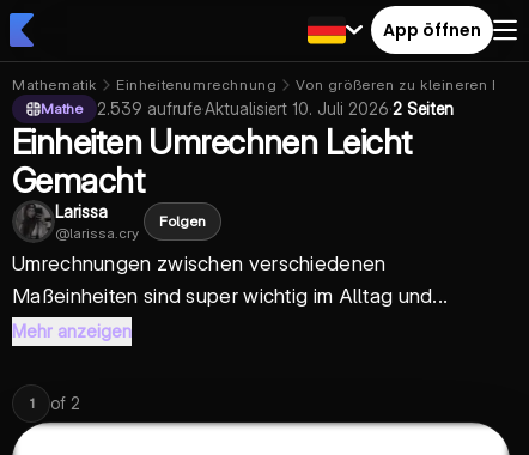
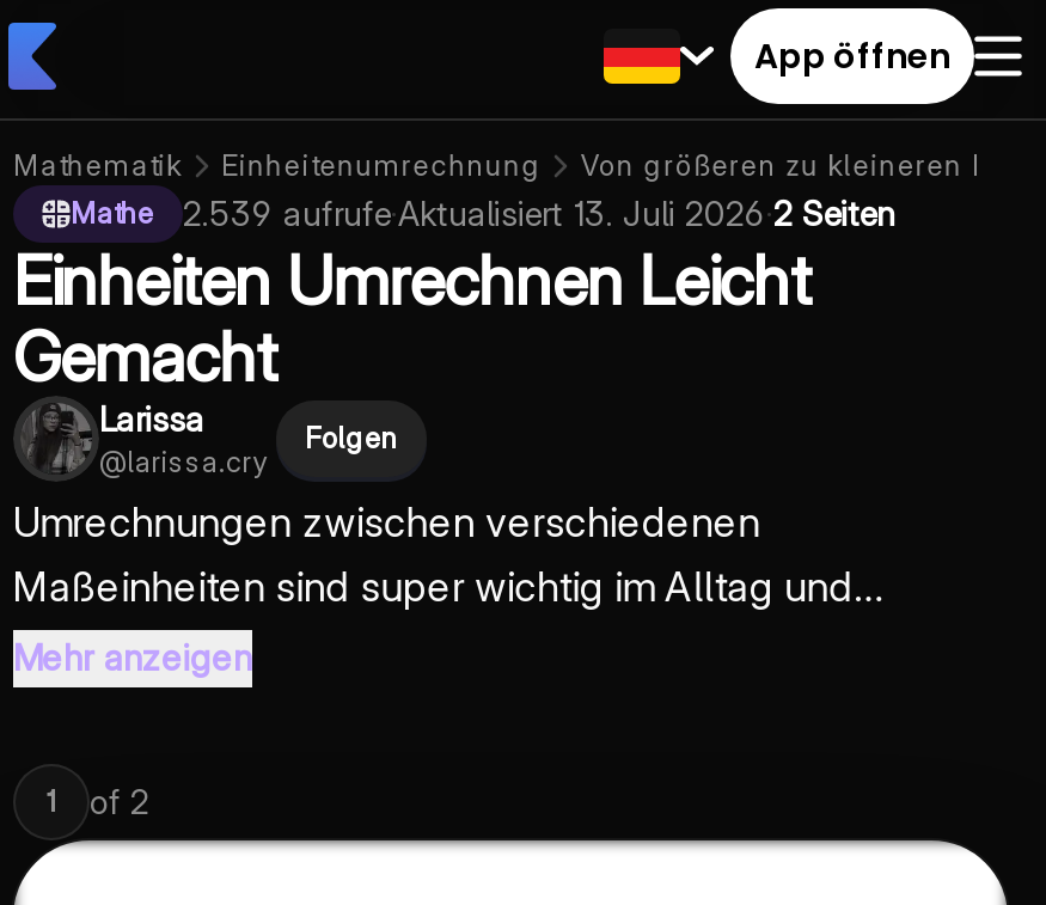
- 2.539 aufrufe · Aktualisiert 10. Juli 2026 · 2 Seiten
+ 2.539 aufrufe · Aktualisiert 13. Juli 2026 · 2 Seiten
